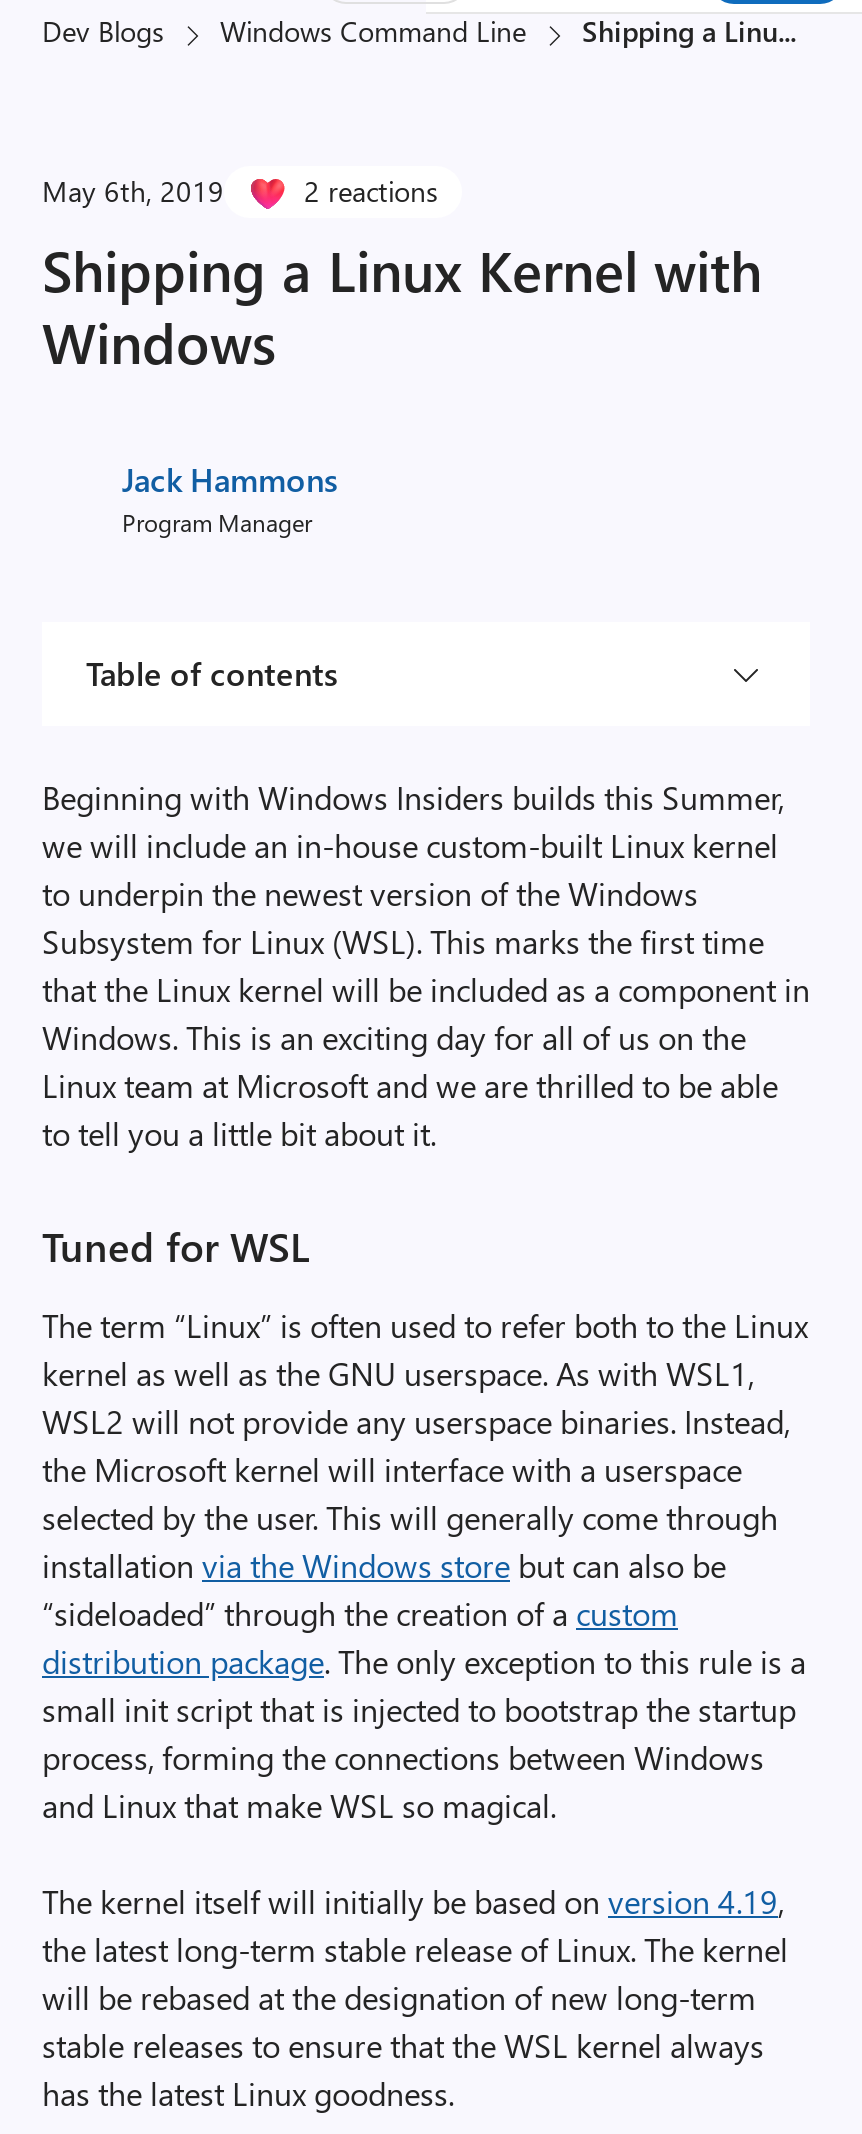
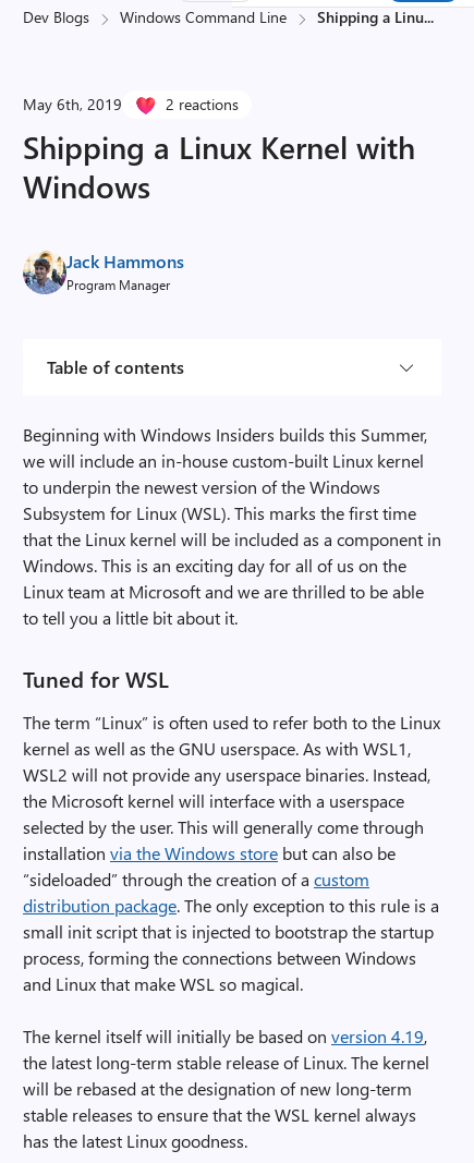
+ [image]
